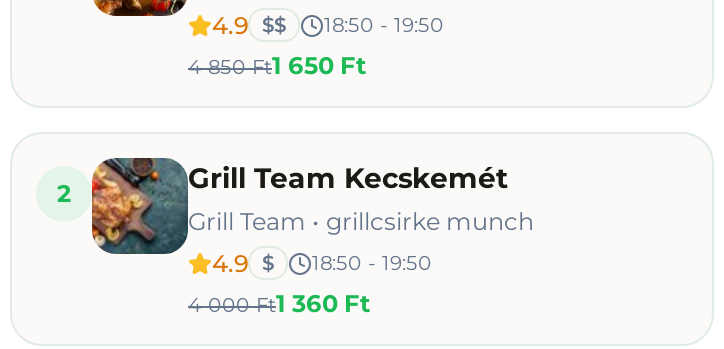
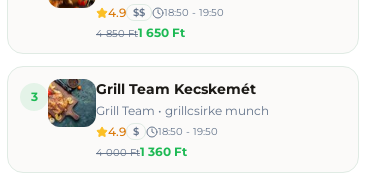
- 2
+ 3
